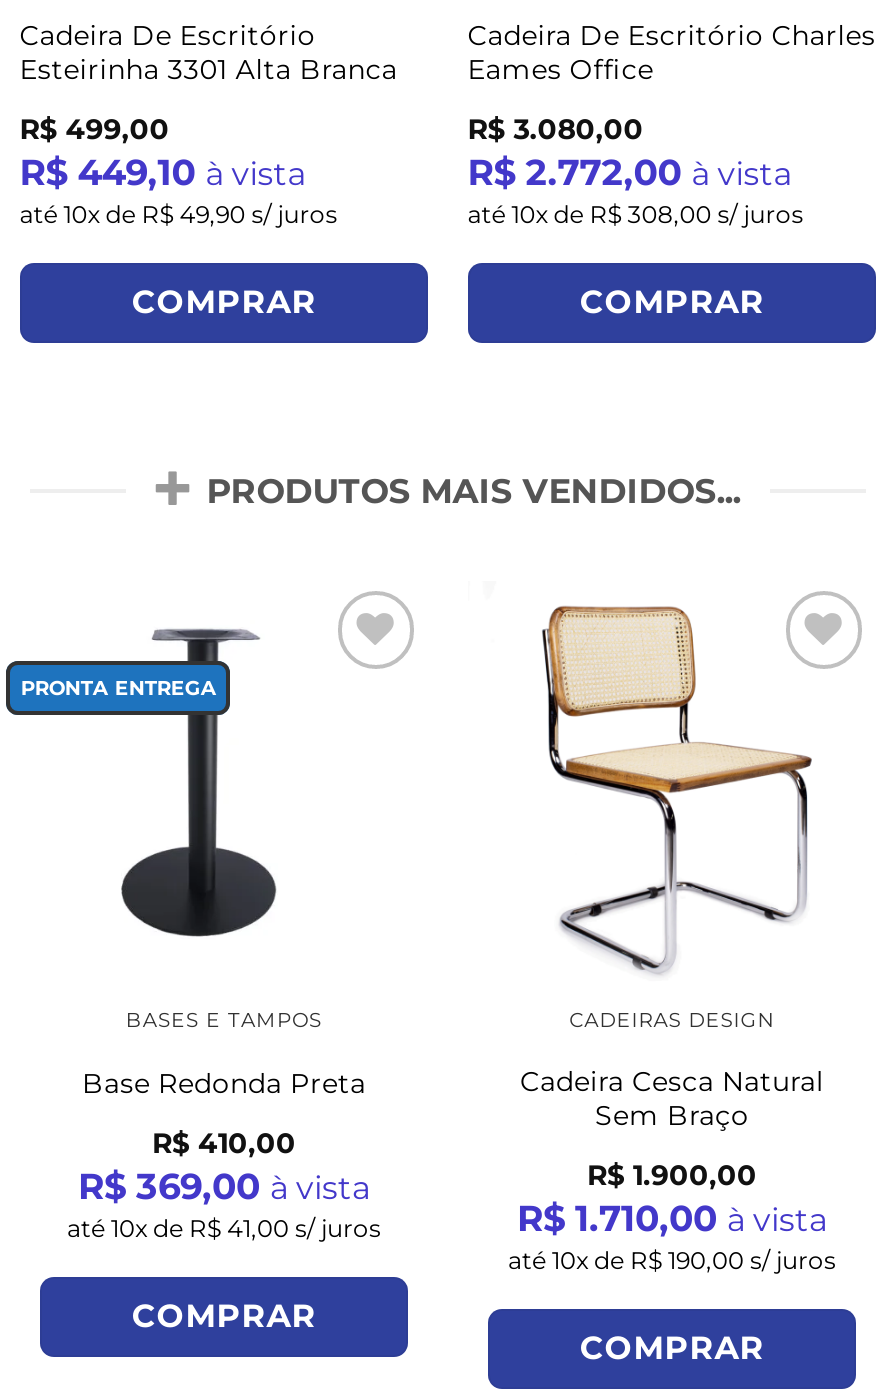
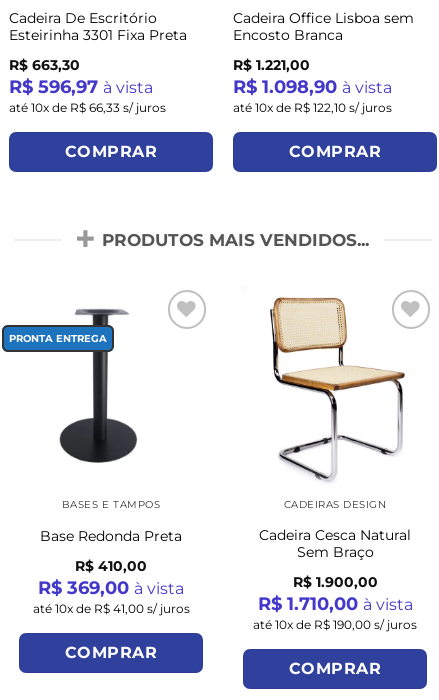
- Cadeira De Escritório Charles
- Eames Office
+ Cadeira Office Lisboa sem
+ Encosto Branca

- Esteirinha 3301 Alta Branca
+ Esteirinha 3301 Fixa Preta

- R$ 499,00
+ R$ 663,30

- R$ 3.080,00
- R$ 2.772,00 à vista
- até 10x de R$ 308,00 s/ juros
+ R$ 1.221,00
+ R$ 1.098,90 à vista
+ até 10x de R$ 122,10 s/ juros

- R$ 449,10 à vista
+ R$ 596,97 à vista

- até 10x de R$ 49,90 s/ juros
+ até 10x de R$ 66,33 s/ juros
